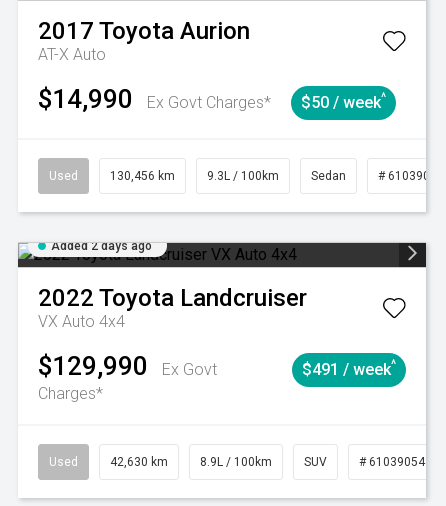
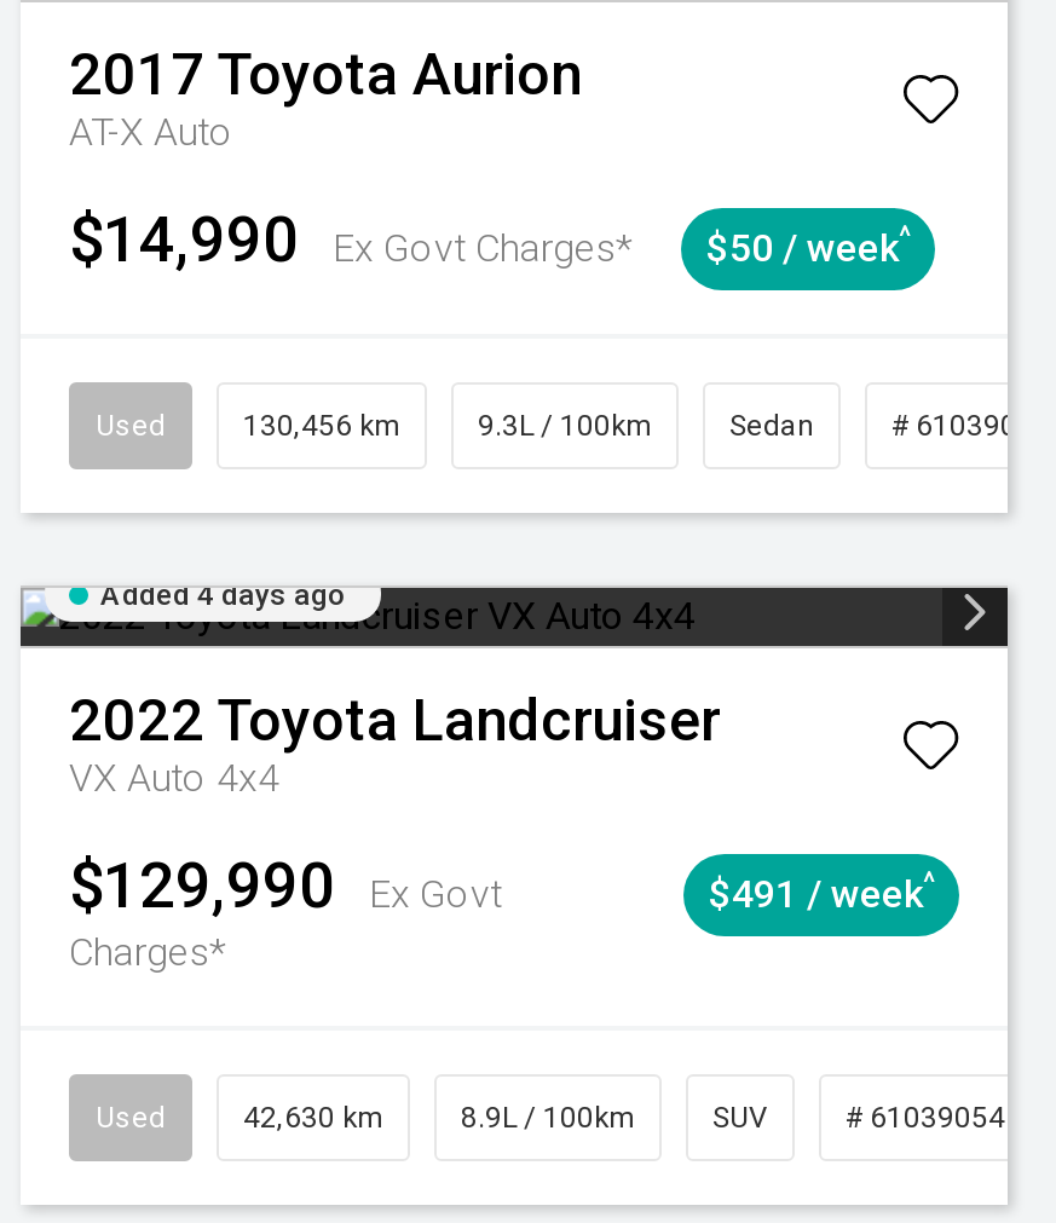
- Added 2 days ago
+ Added 4 days ago
